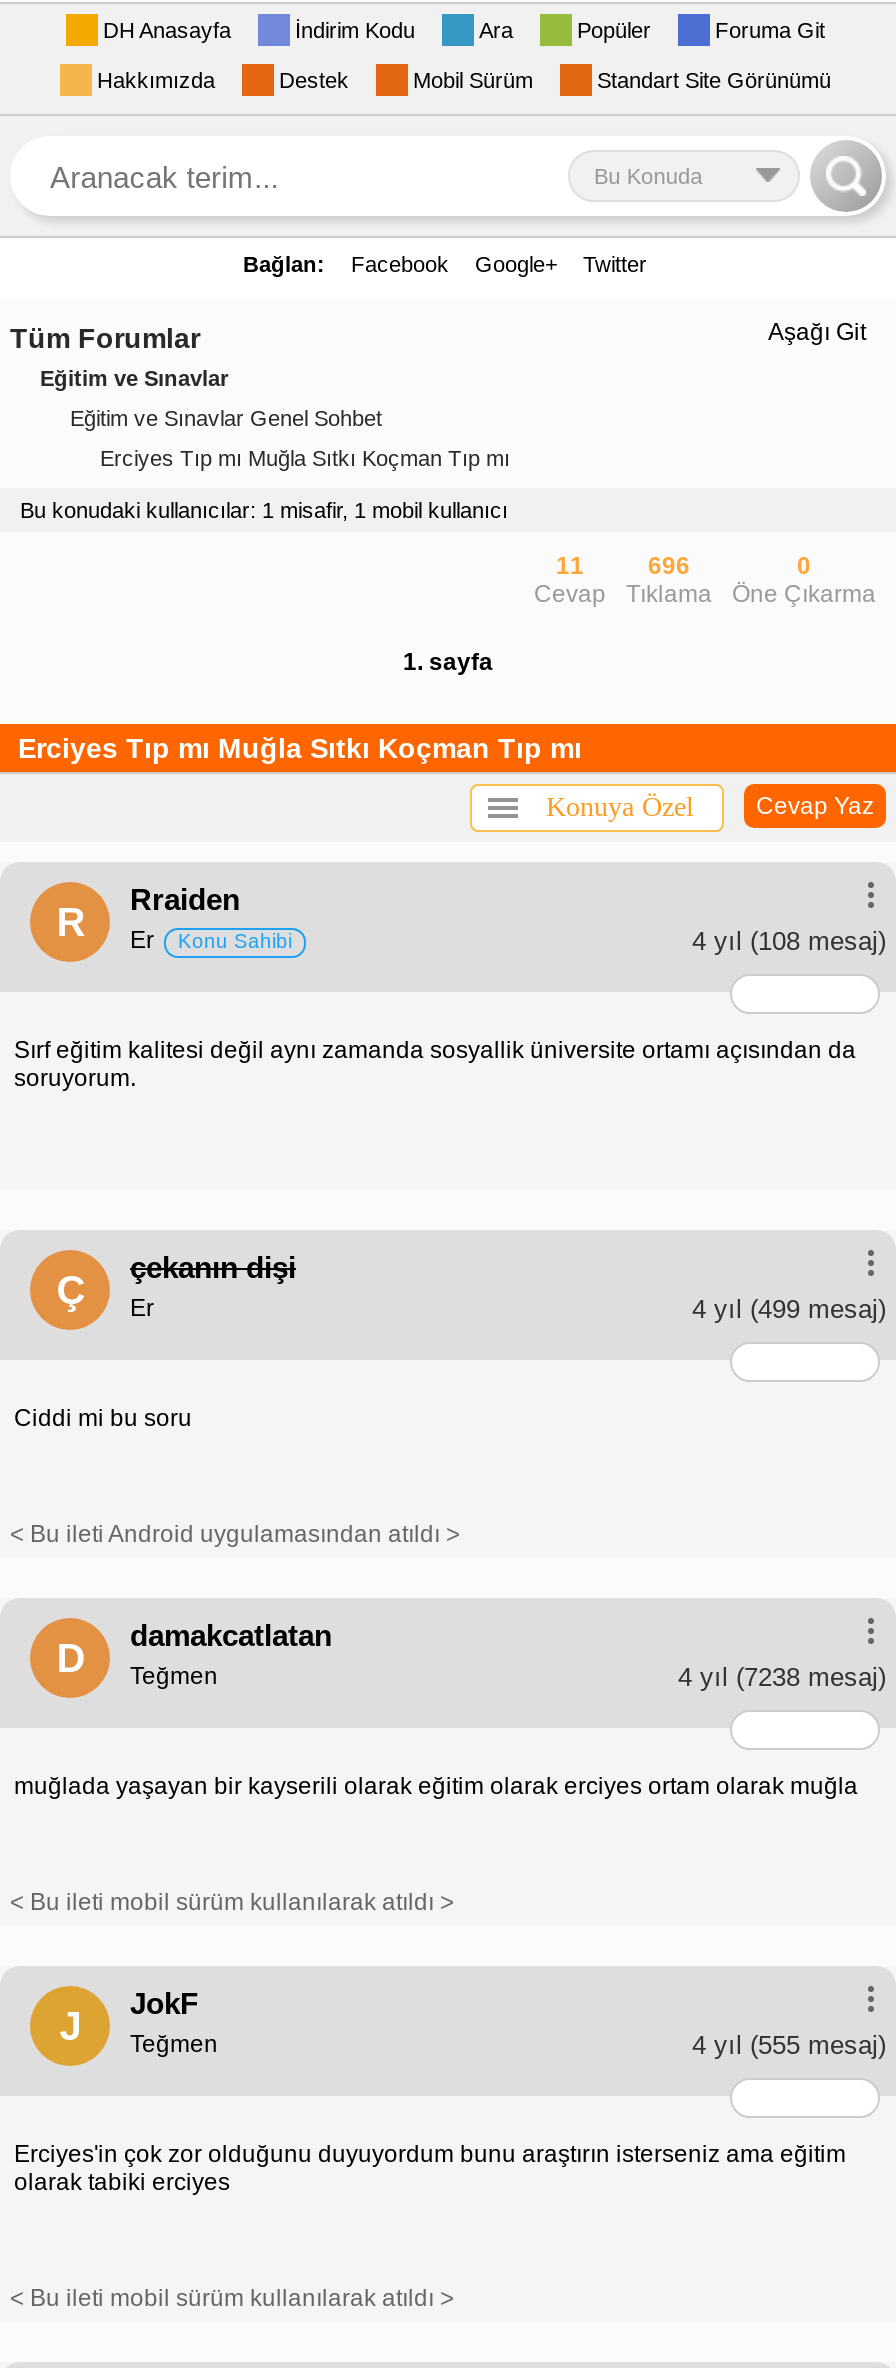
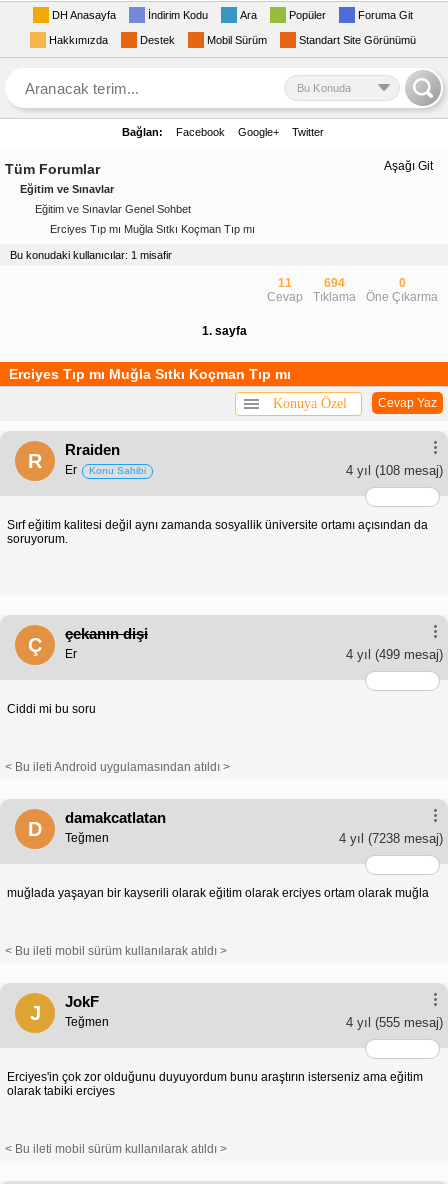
- Bu konudaki kullanıcılar: 1 misafir, 1 mobil kullanıcı
+ Bu konudaki kullanıcılar: 1 misafir

- 696
+ 694
